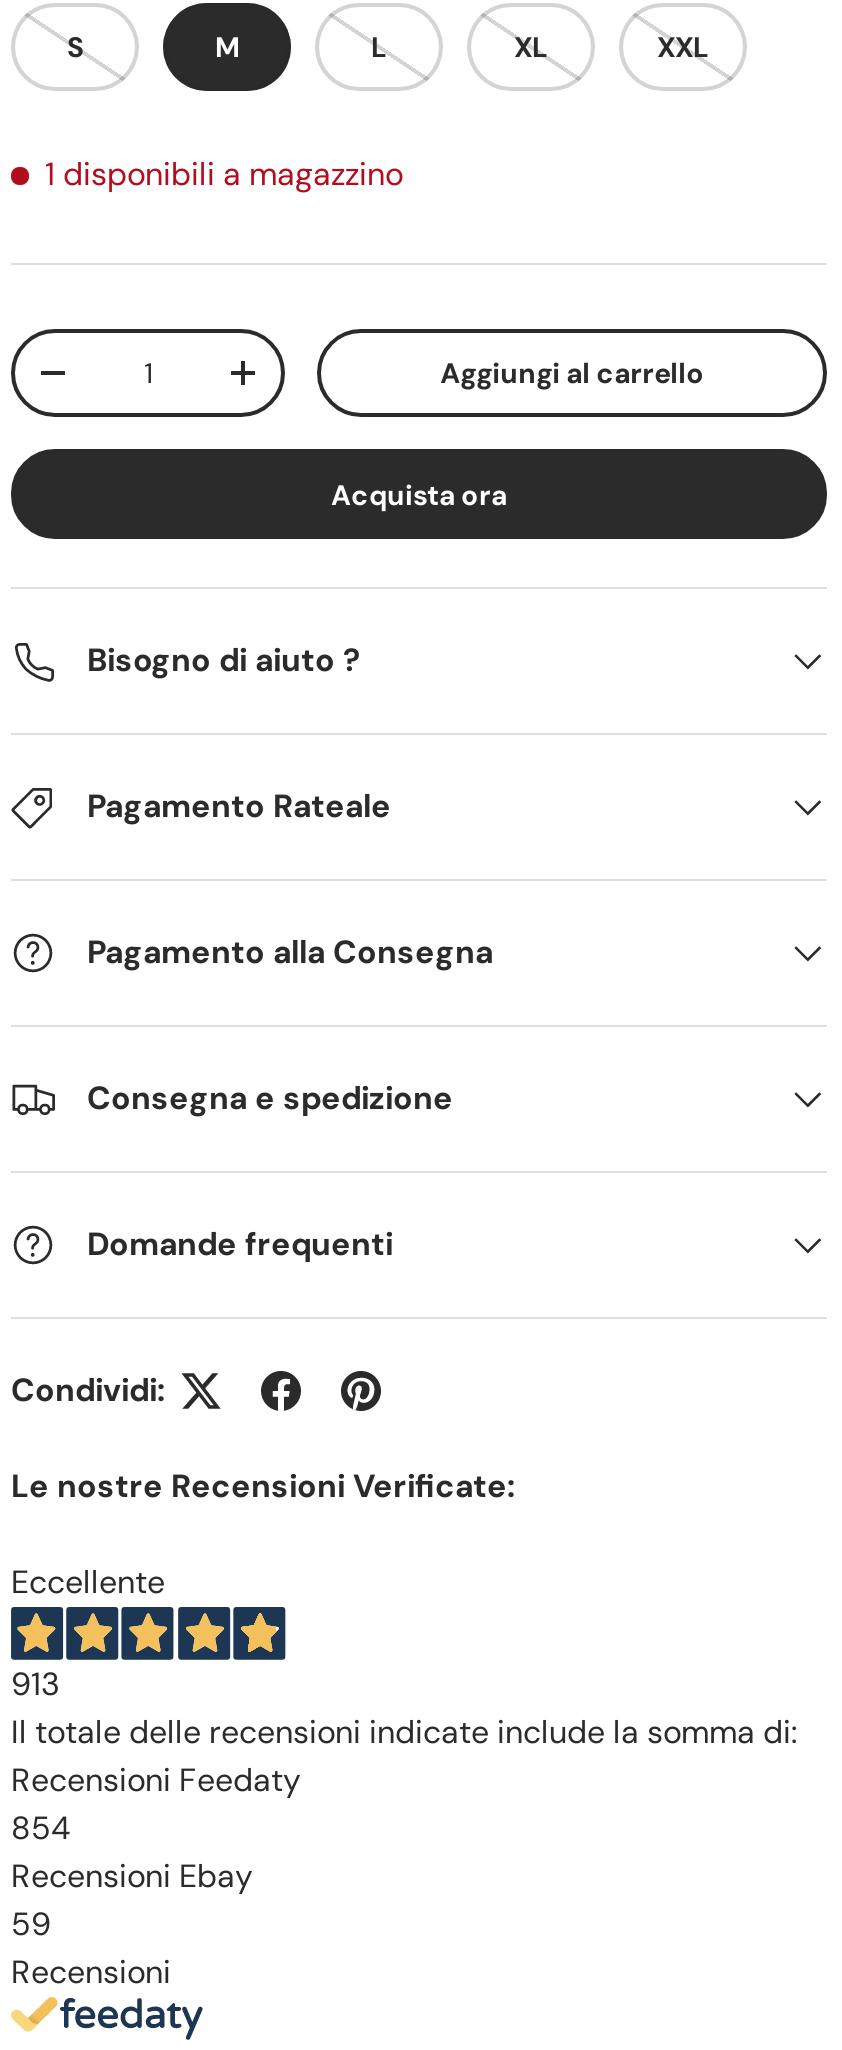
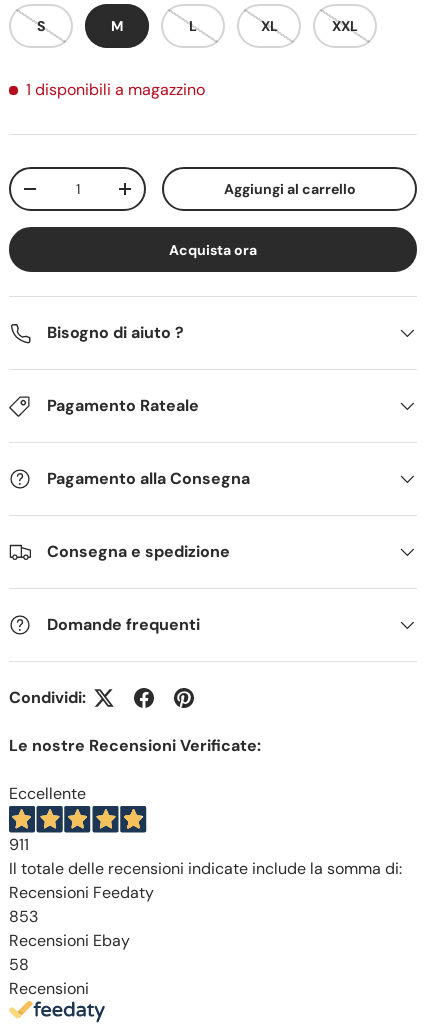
- 913
+ 911

- 854
+ 853

- 59
+ 58
